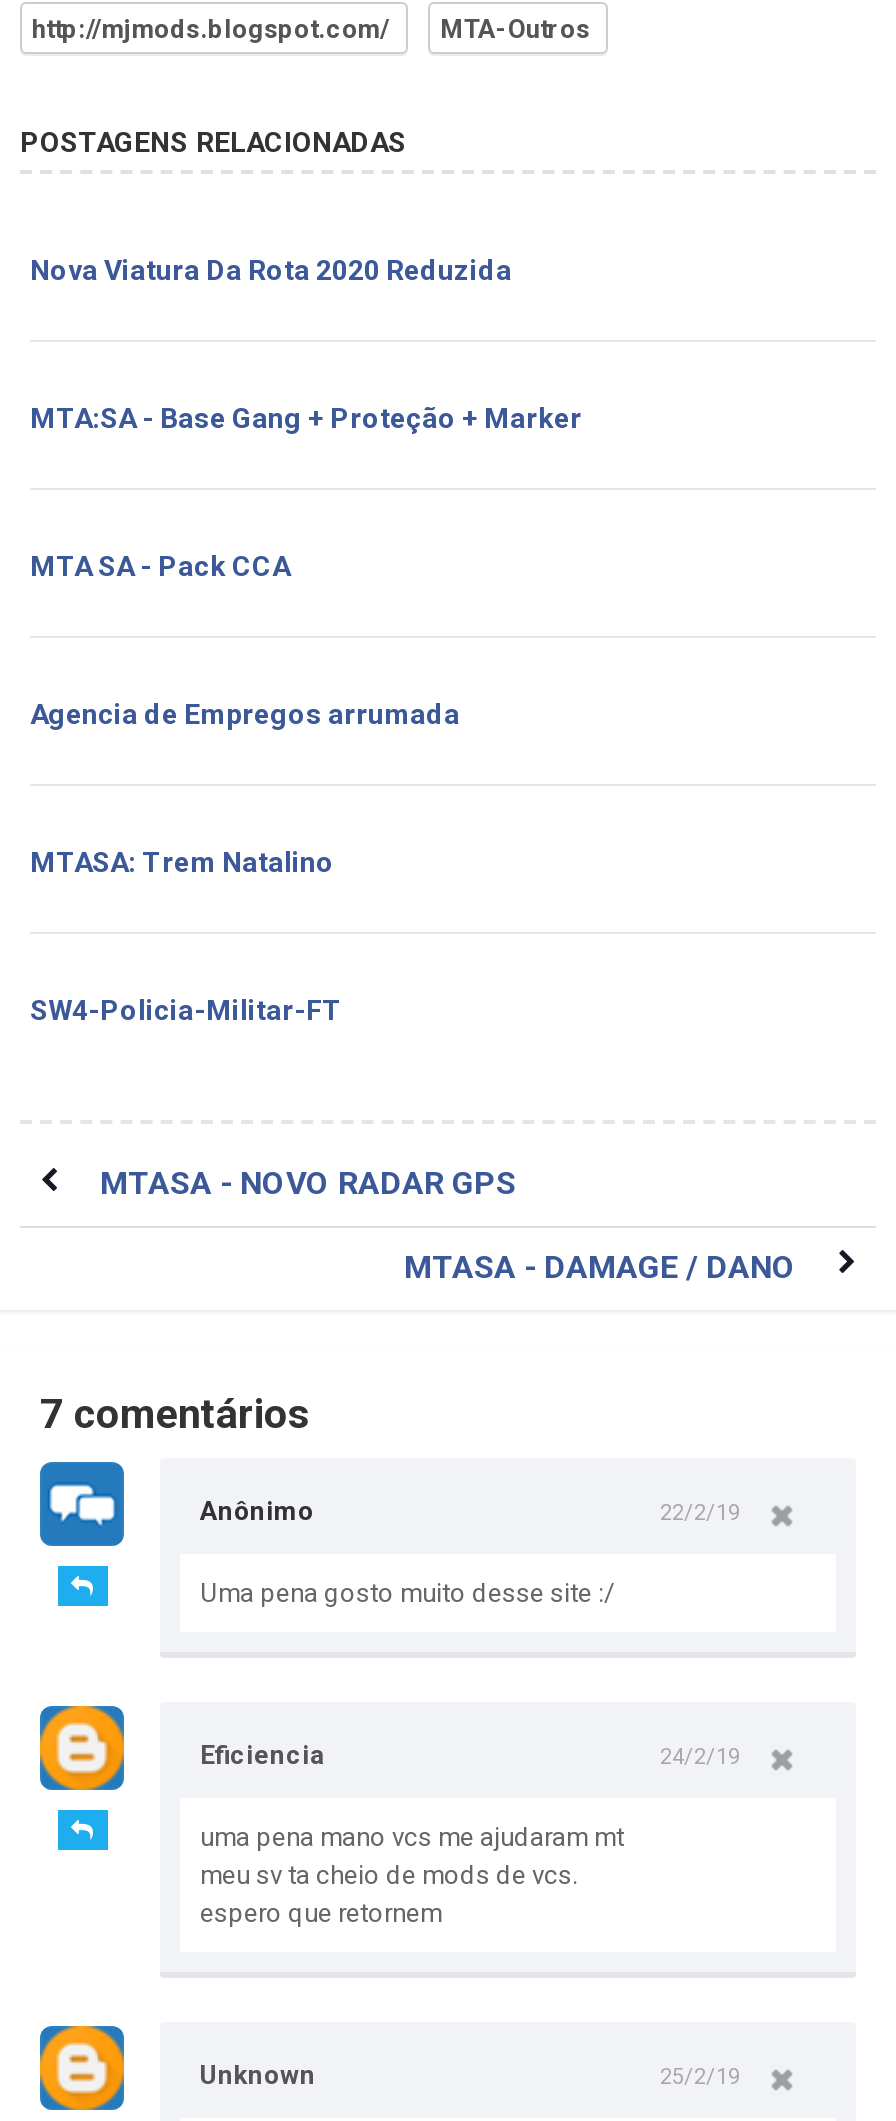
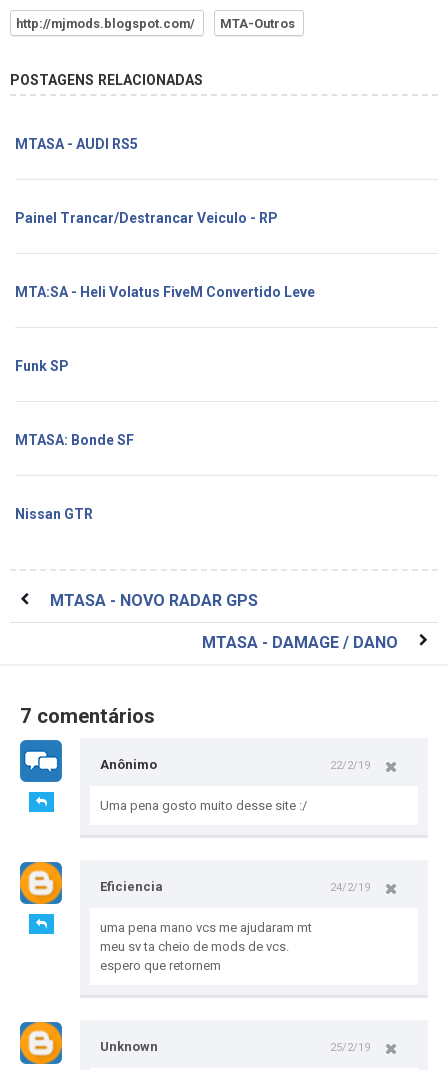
- Nova Viatura Da Rota 2020 Reduzida
+ MTASA - AUDI RS5

- MTA:SA - Base Gang + Proteção + Marker
+ Painel Trancar/Destrancar Veiculo - RP

- MTA SA - Pack CCA
+ MTA:SA - Heli Volatus FiveM Convertido Leve

- Agencia de Empregos arrumada
+ Funk SP

- MTASA: Trem Natalino
+ MTASA: Bonde SF

- SW4-Policia-Militar-FT
+ Nissan GTR
